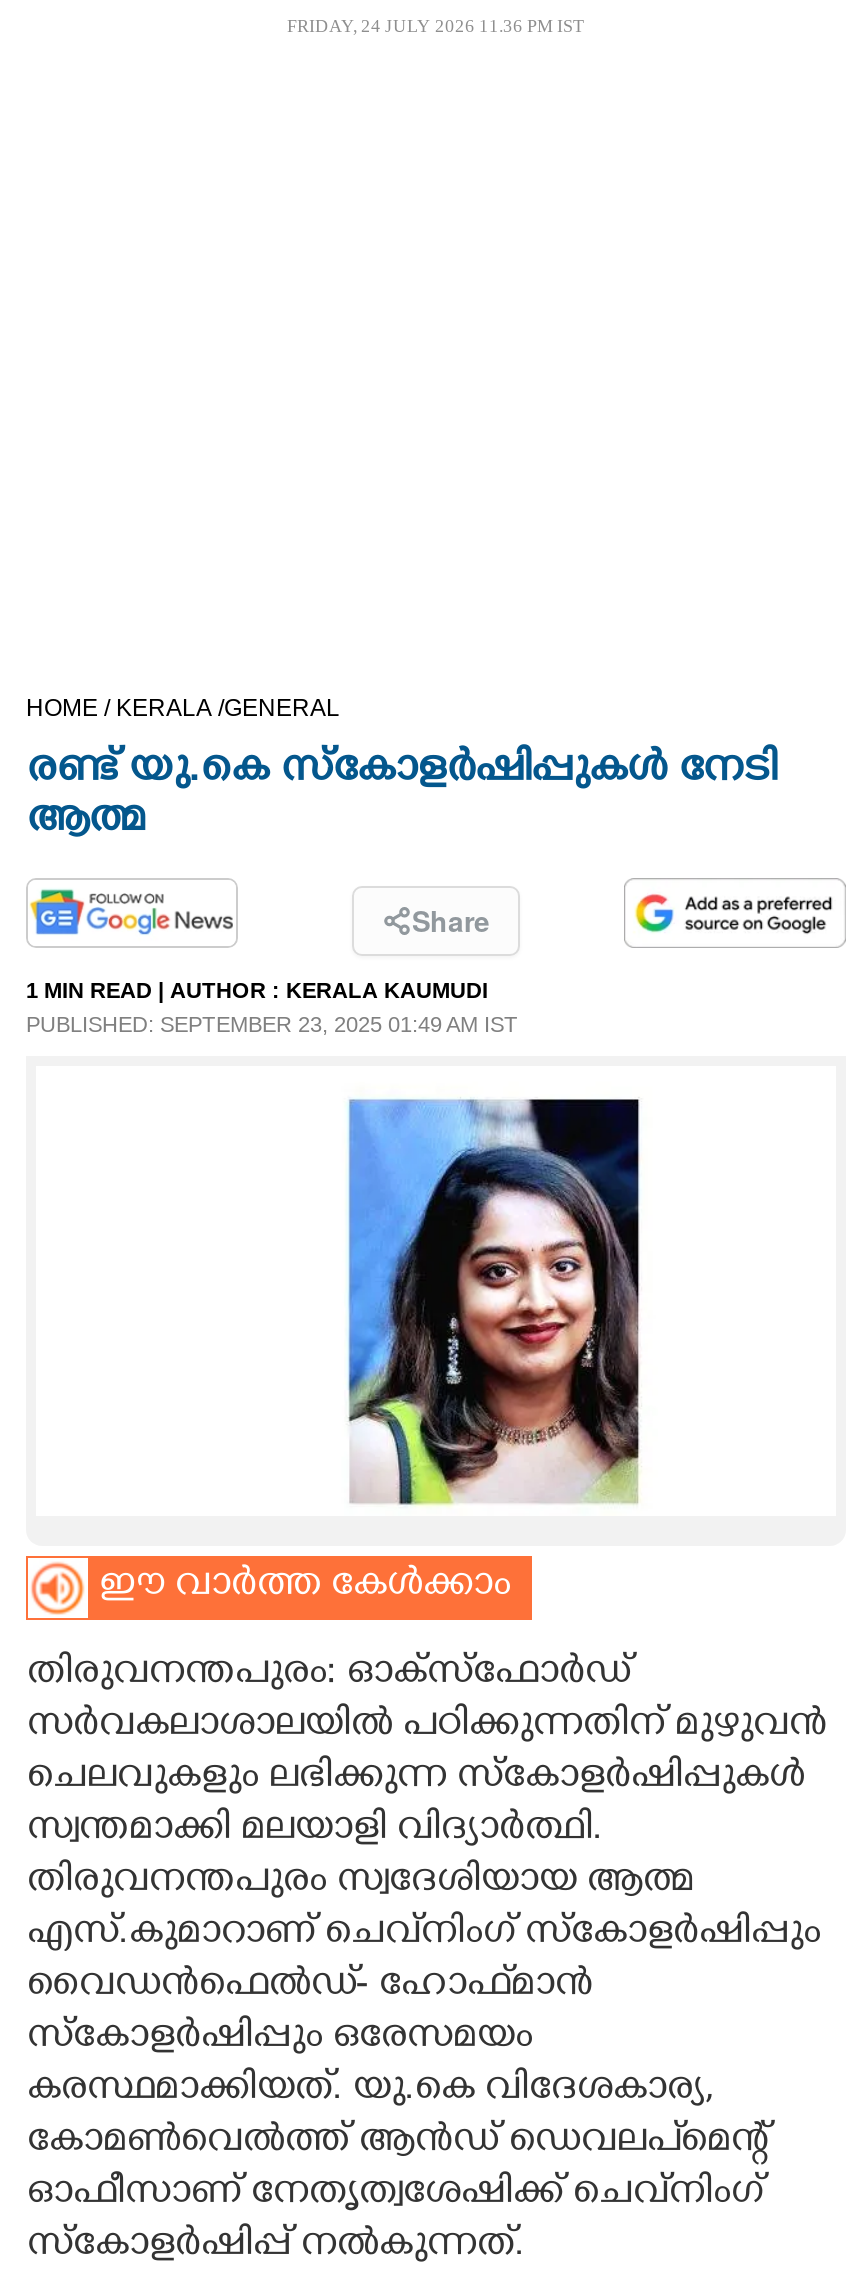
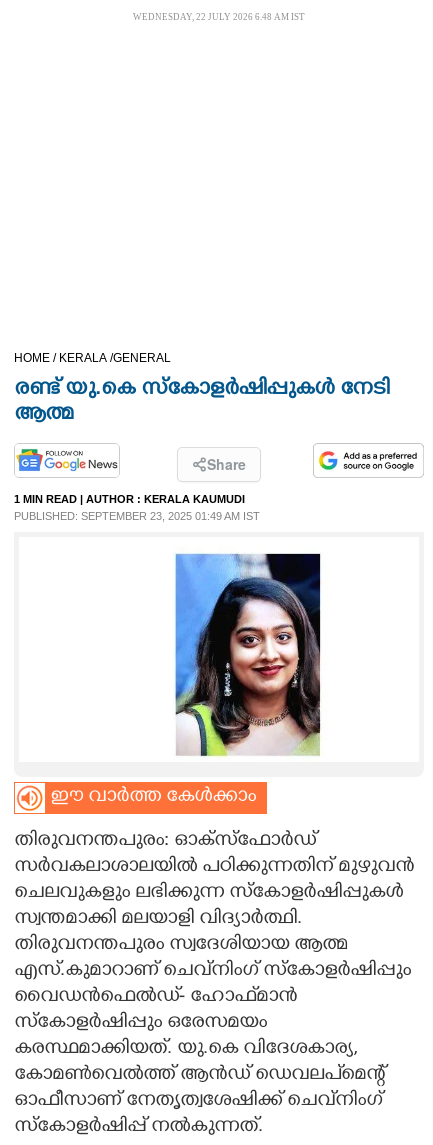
- FRIDAY, 24 JULY 2026 11.36 PM IST
+ WEDNESDAY, 22 JULY 2026 6.48 AM IST
